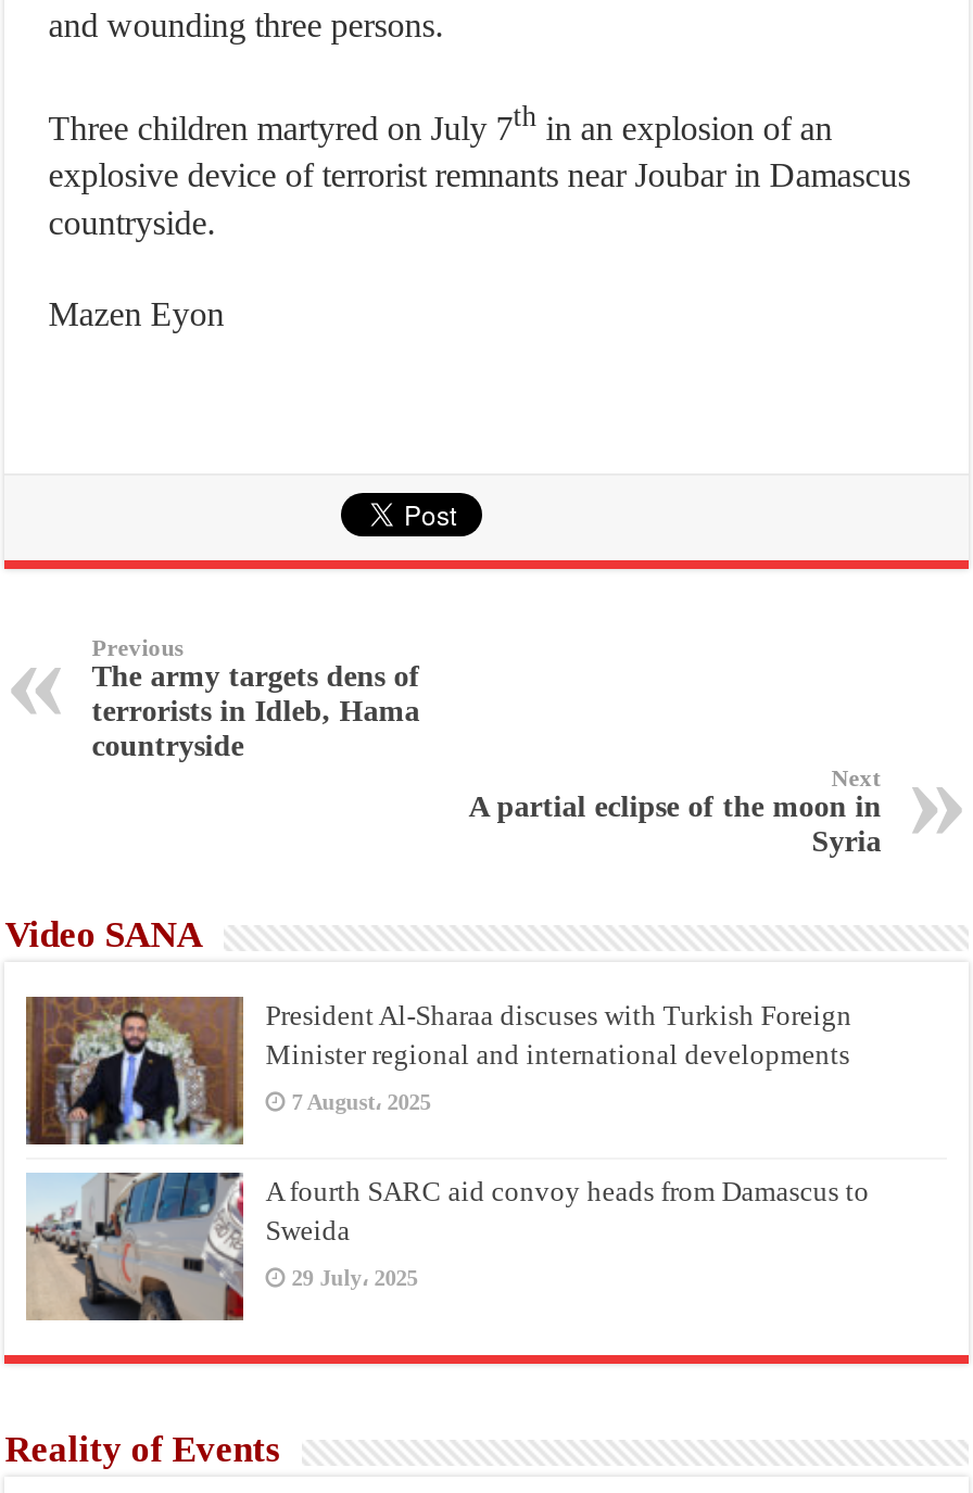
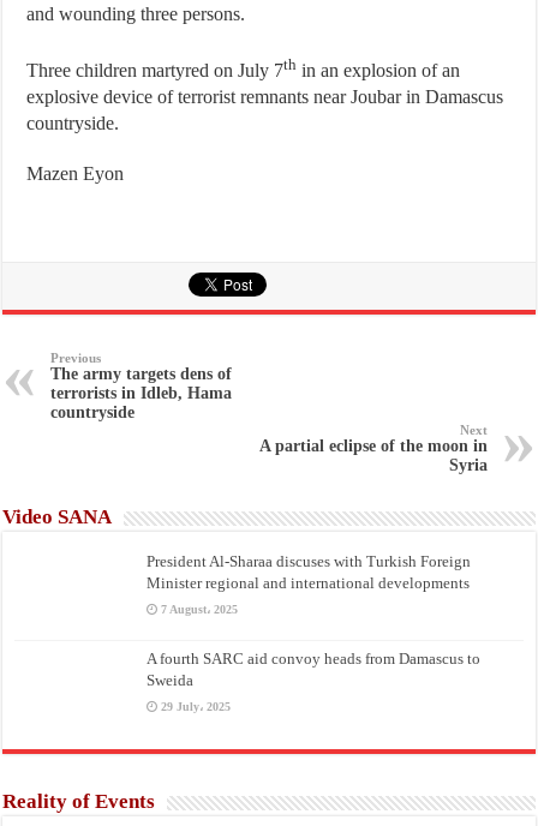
- [image]

- [image]
